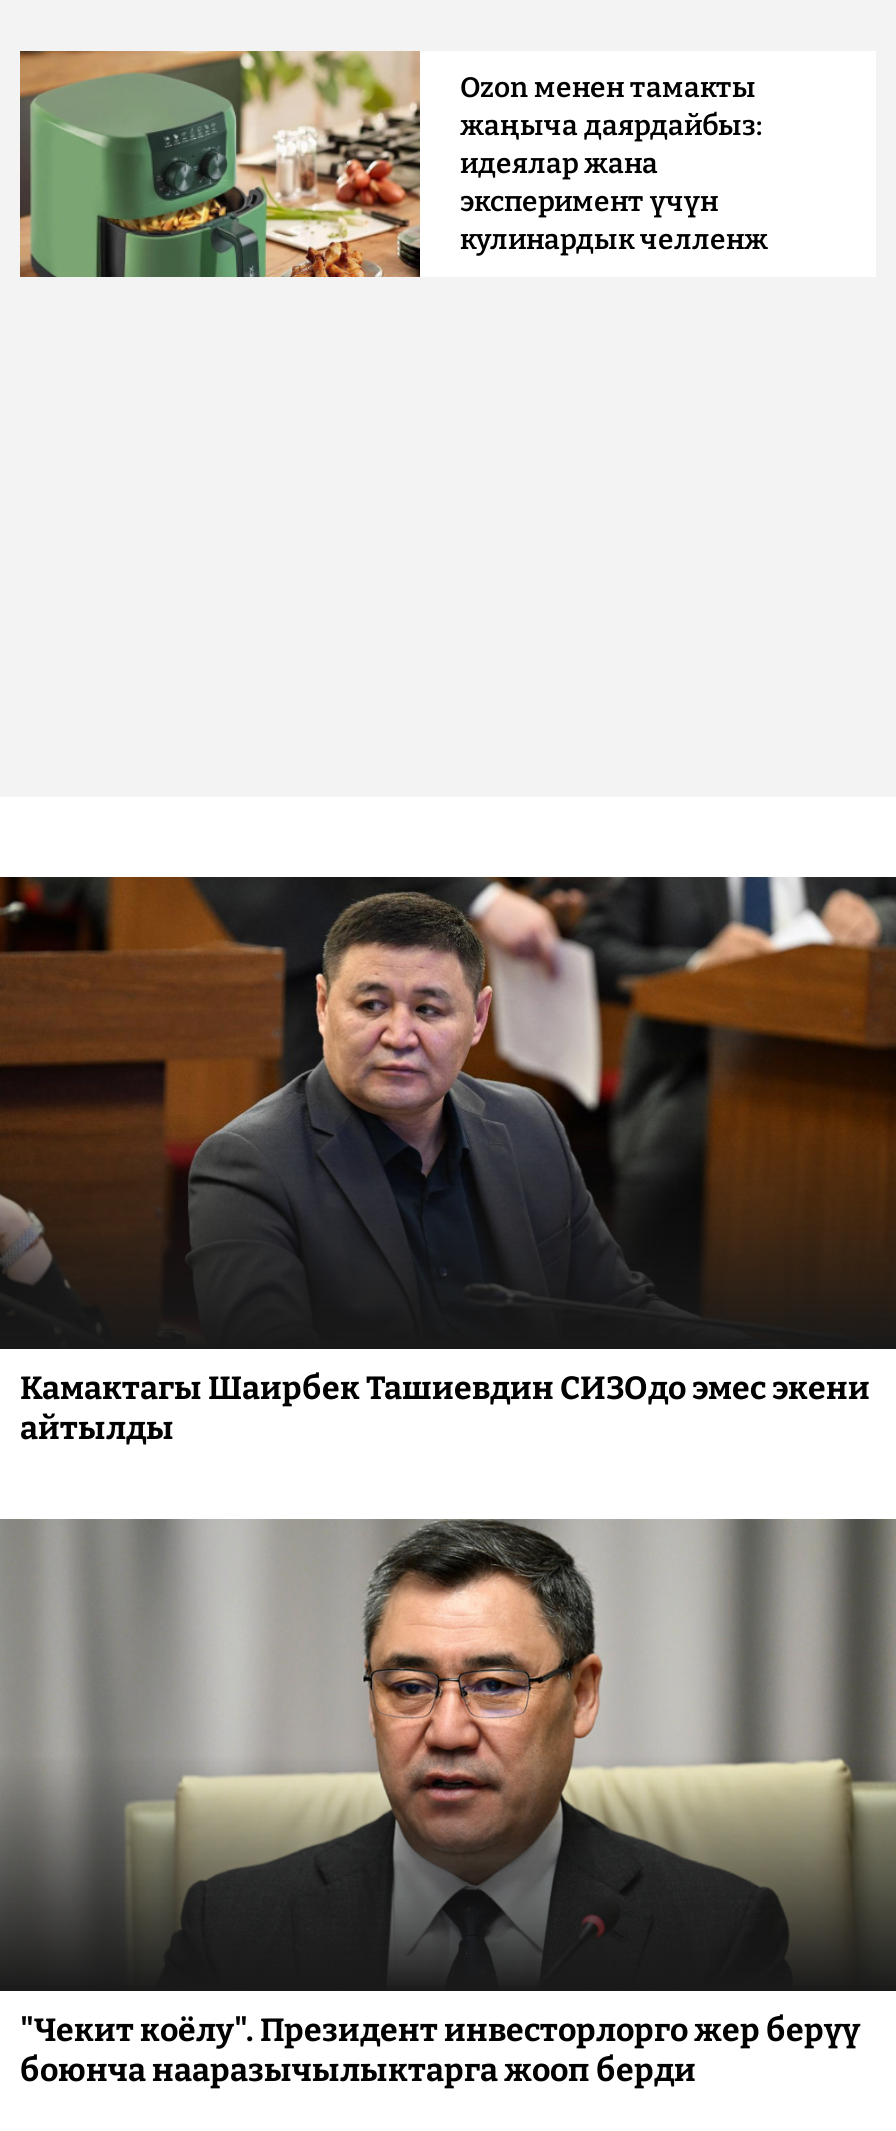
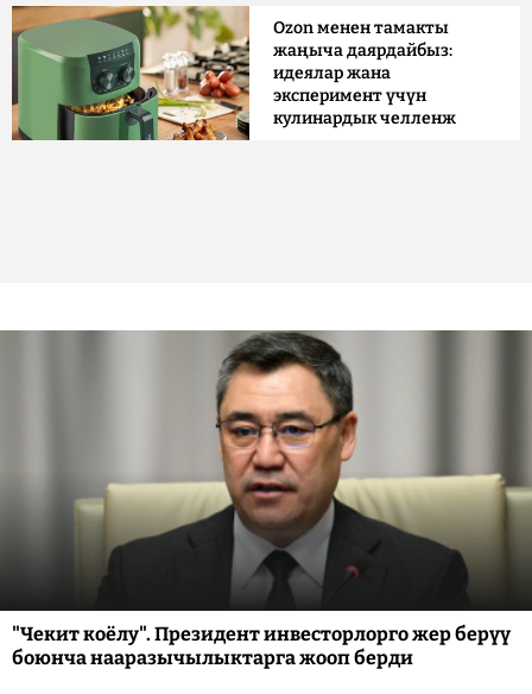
- [image]
- Камактагы Шаирбек Ташиевдин СИЗОдо эмес экени
- айтылды
